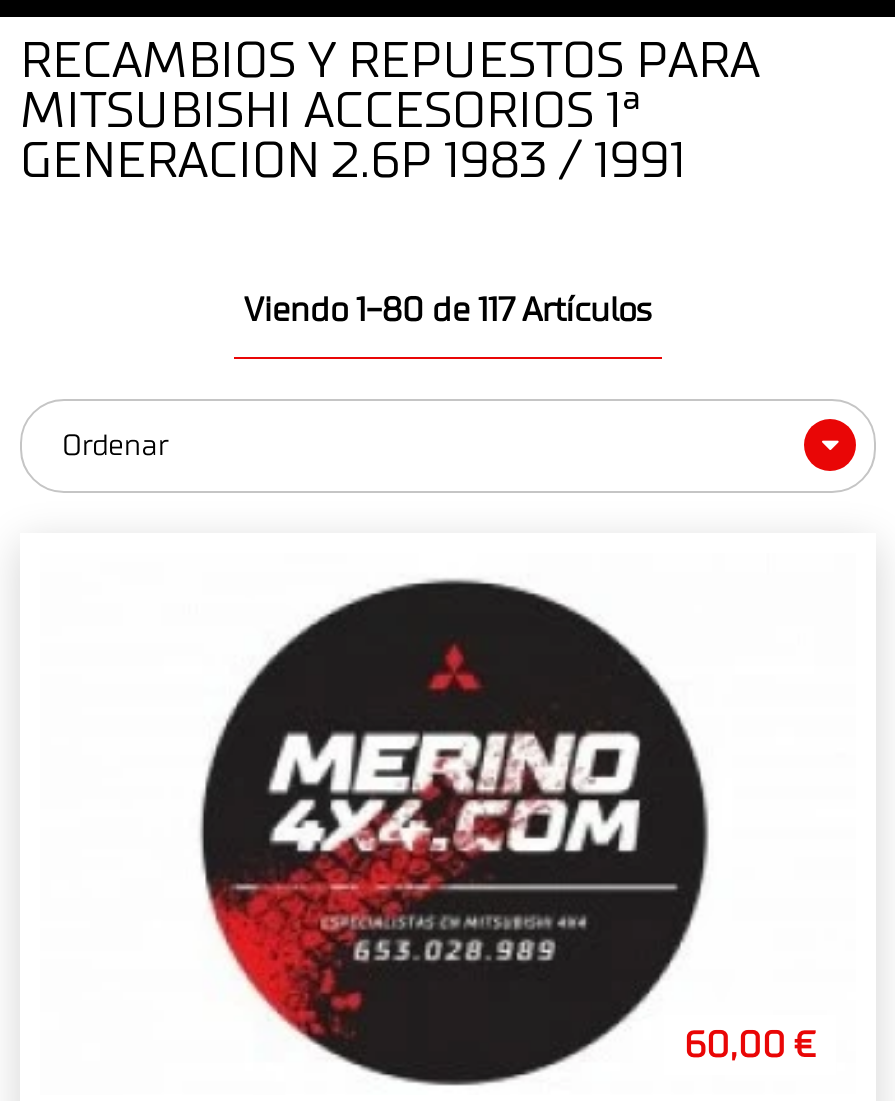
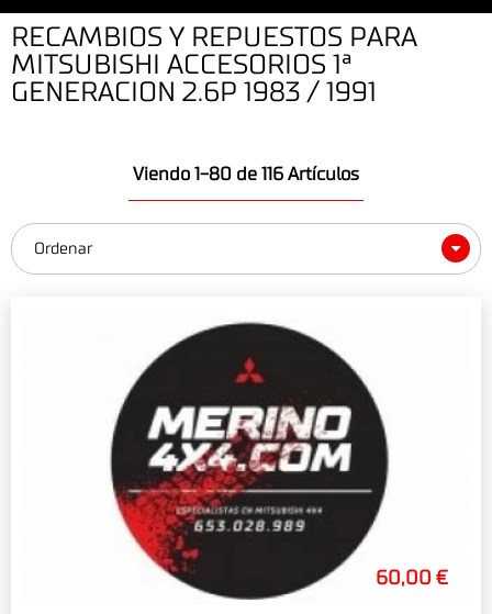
- Viendo 1-80 de 117 Artículos
+ Viendo 1-80 de 116 Artículos
